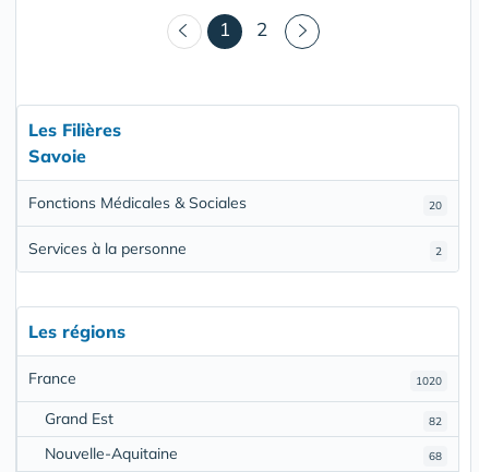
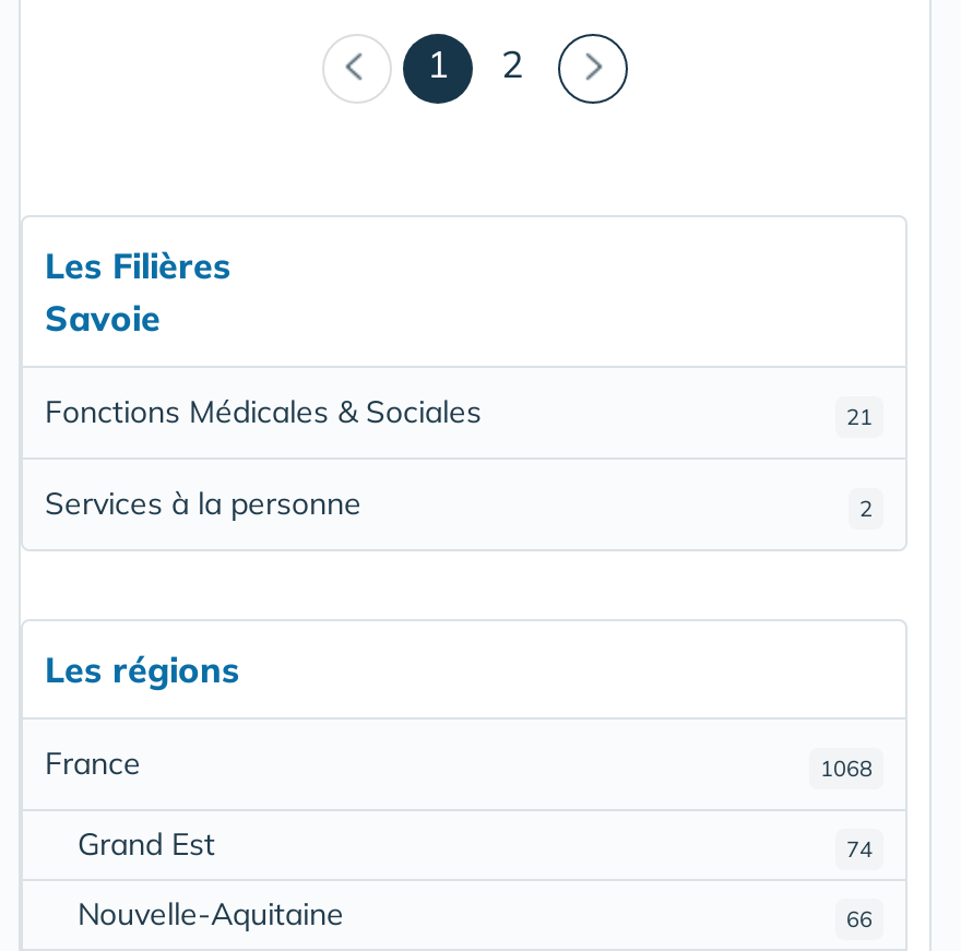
- 20
+ 21

- 1020
+ 1068

- 82
+ 74

- 68
+ 66
